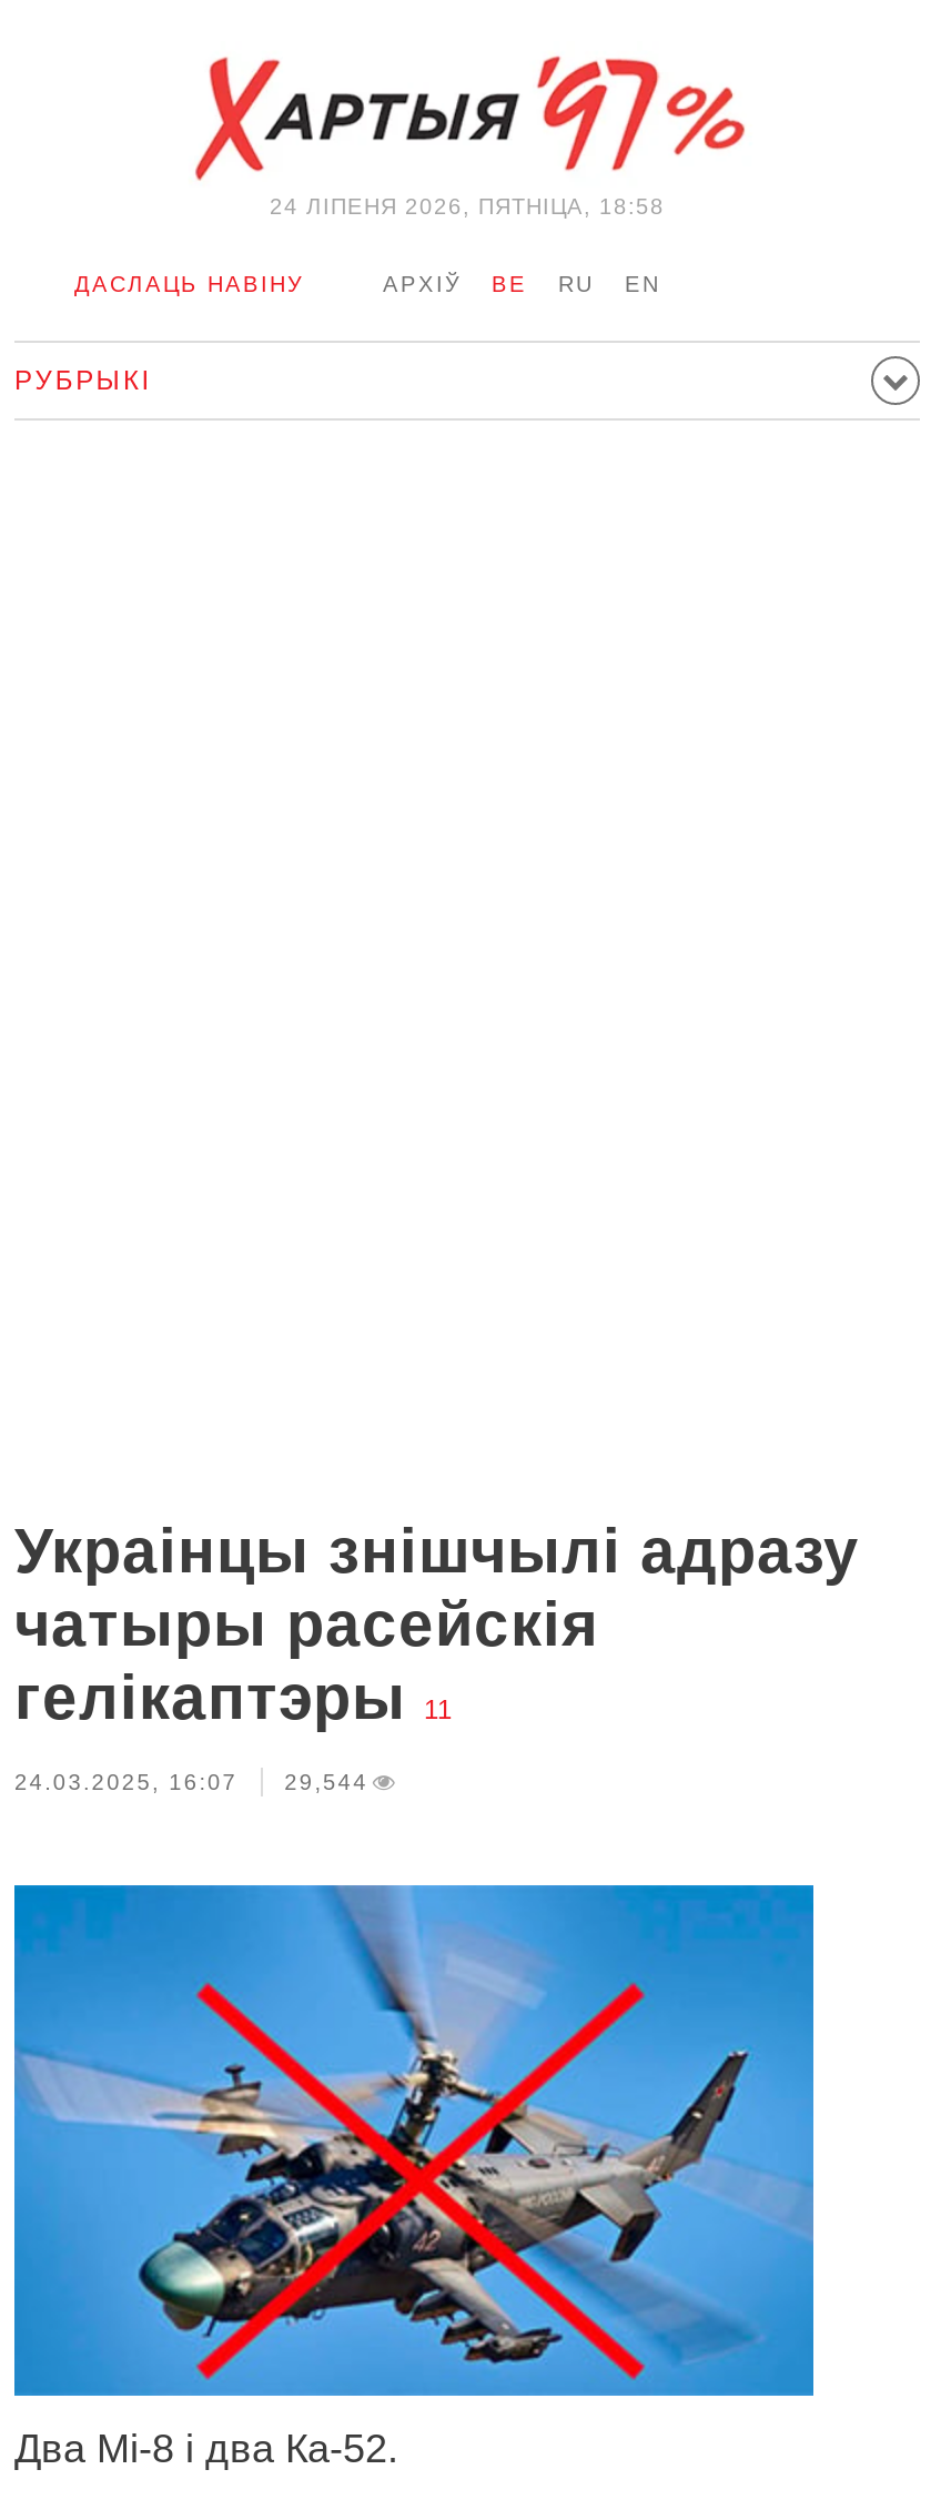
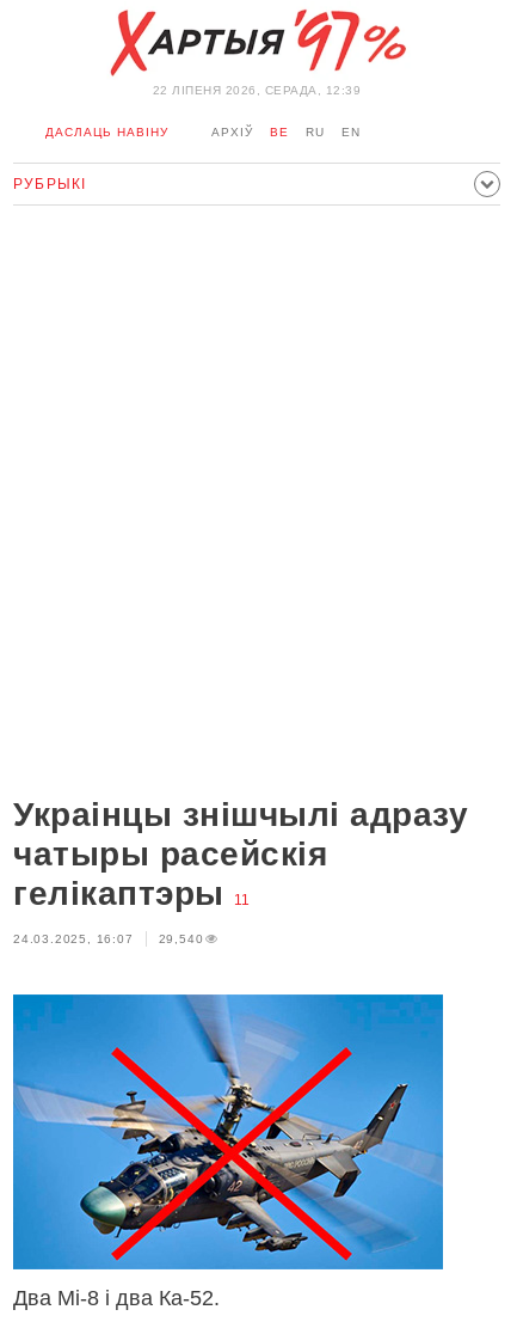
- 24 ЛIПЕНЯ 2026, ПЯТНІЦА, 18:58
+ 22 ЛIПЕНЯ 2026, СЕРАДА, 12:39

- 24.03.2025, 16:07 29,544
+ 24.03.2025, 16:07 29,540
